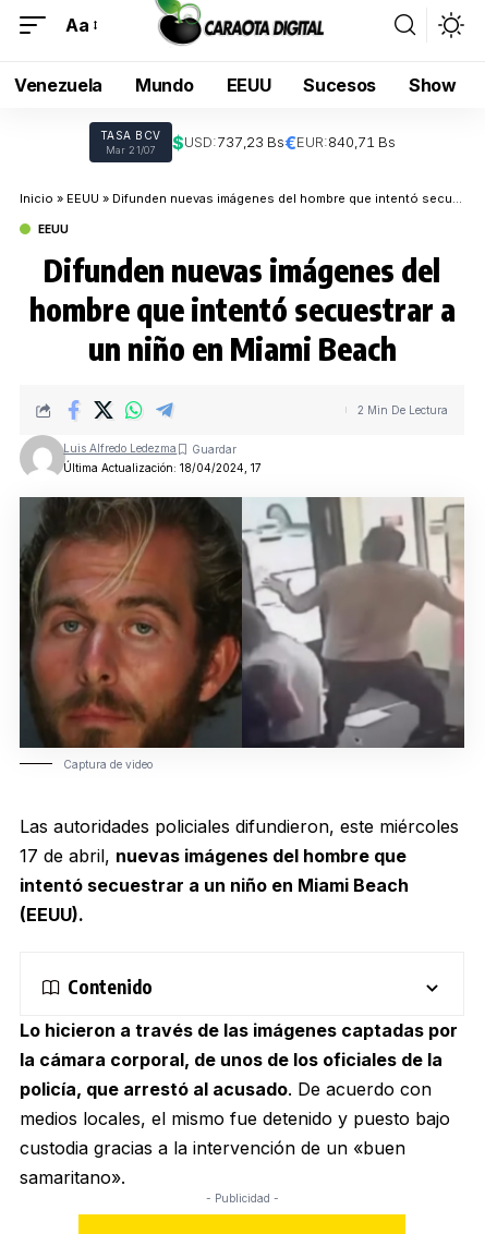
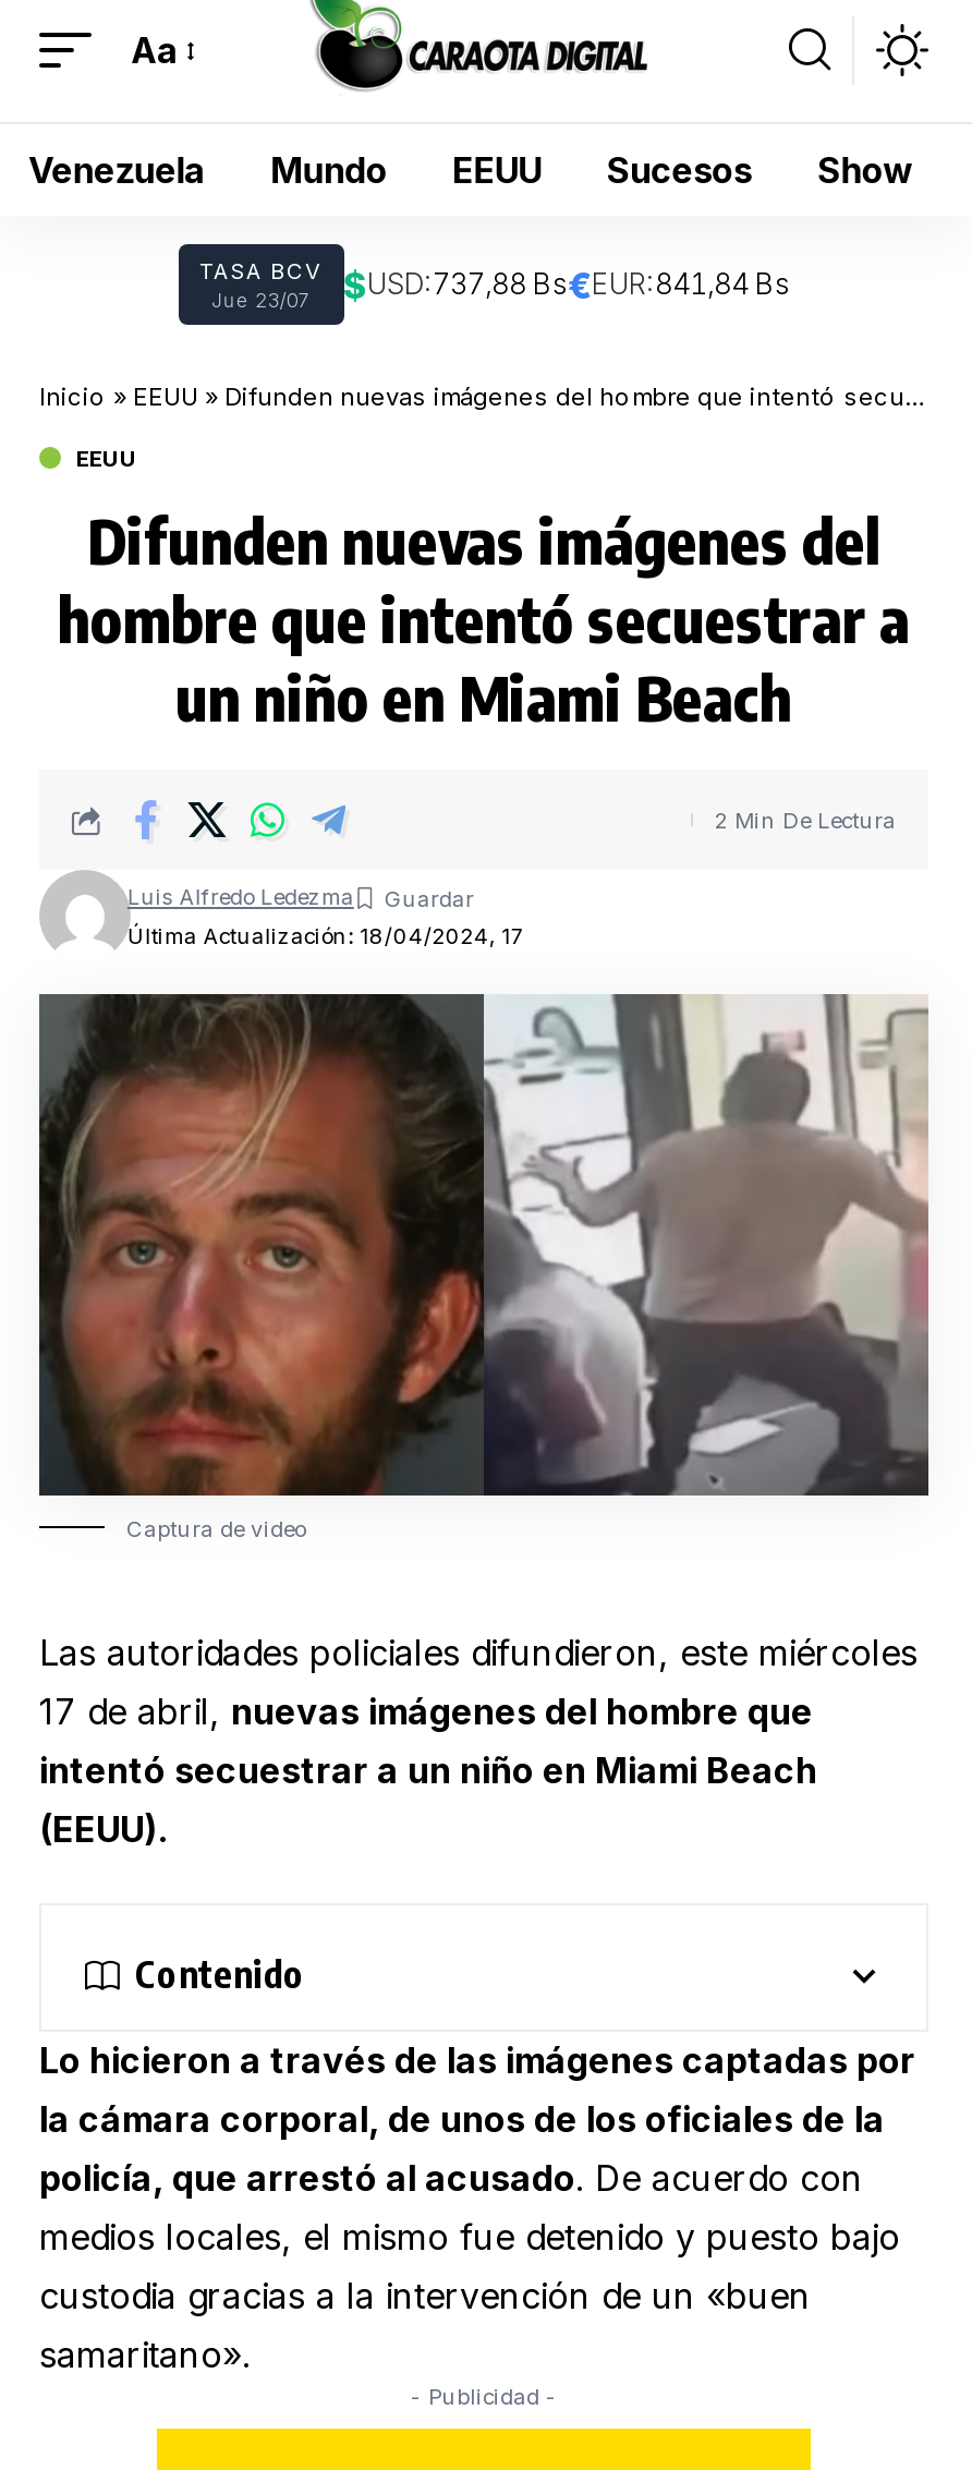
- Mar 21/07
- $USD:737,23 Bs€EUR:840,71 Bs
+ Jue 23/07
+ $USD:737,88 Bs€EUR:841,84 Bs
